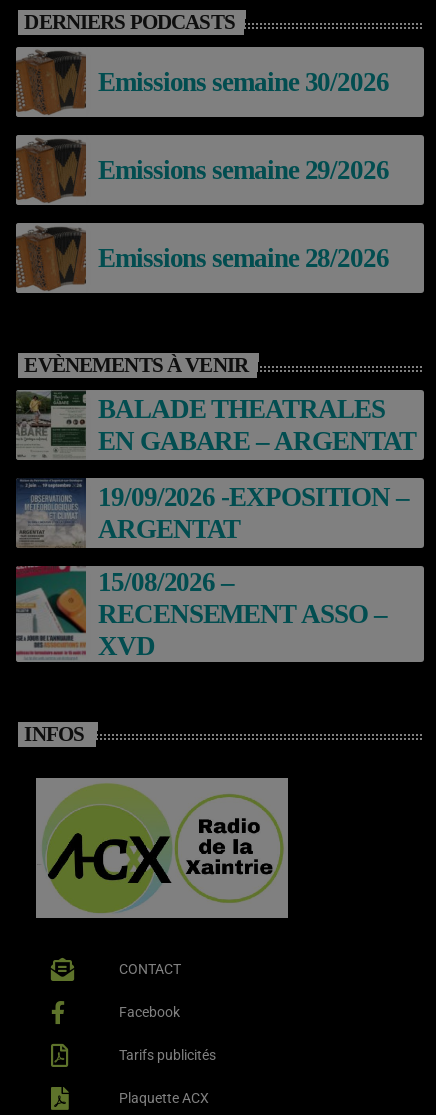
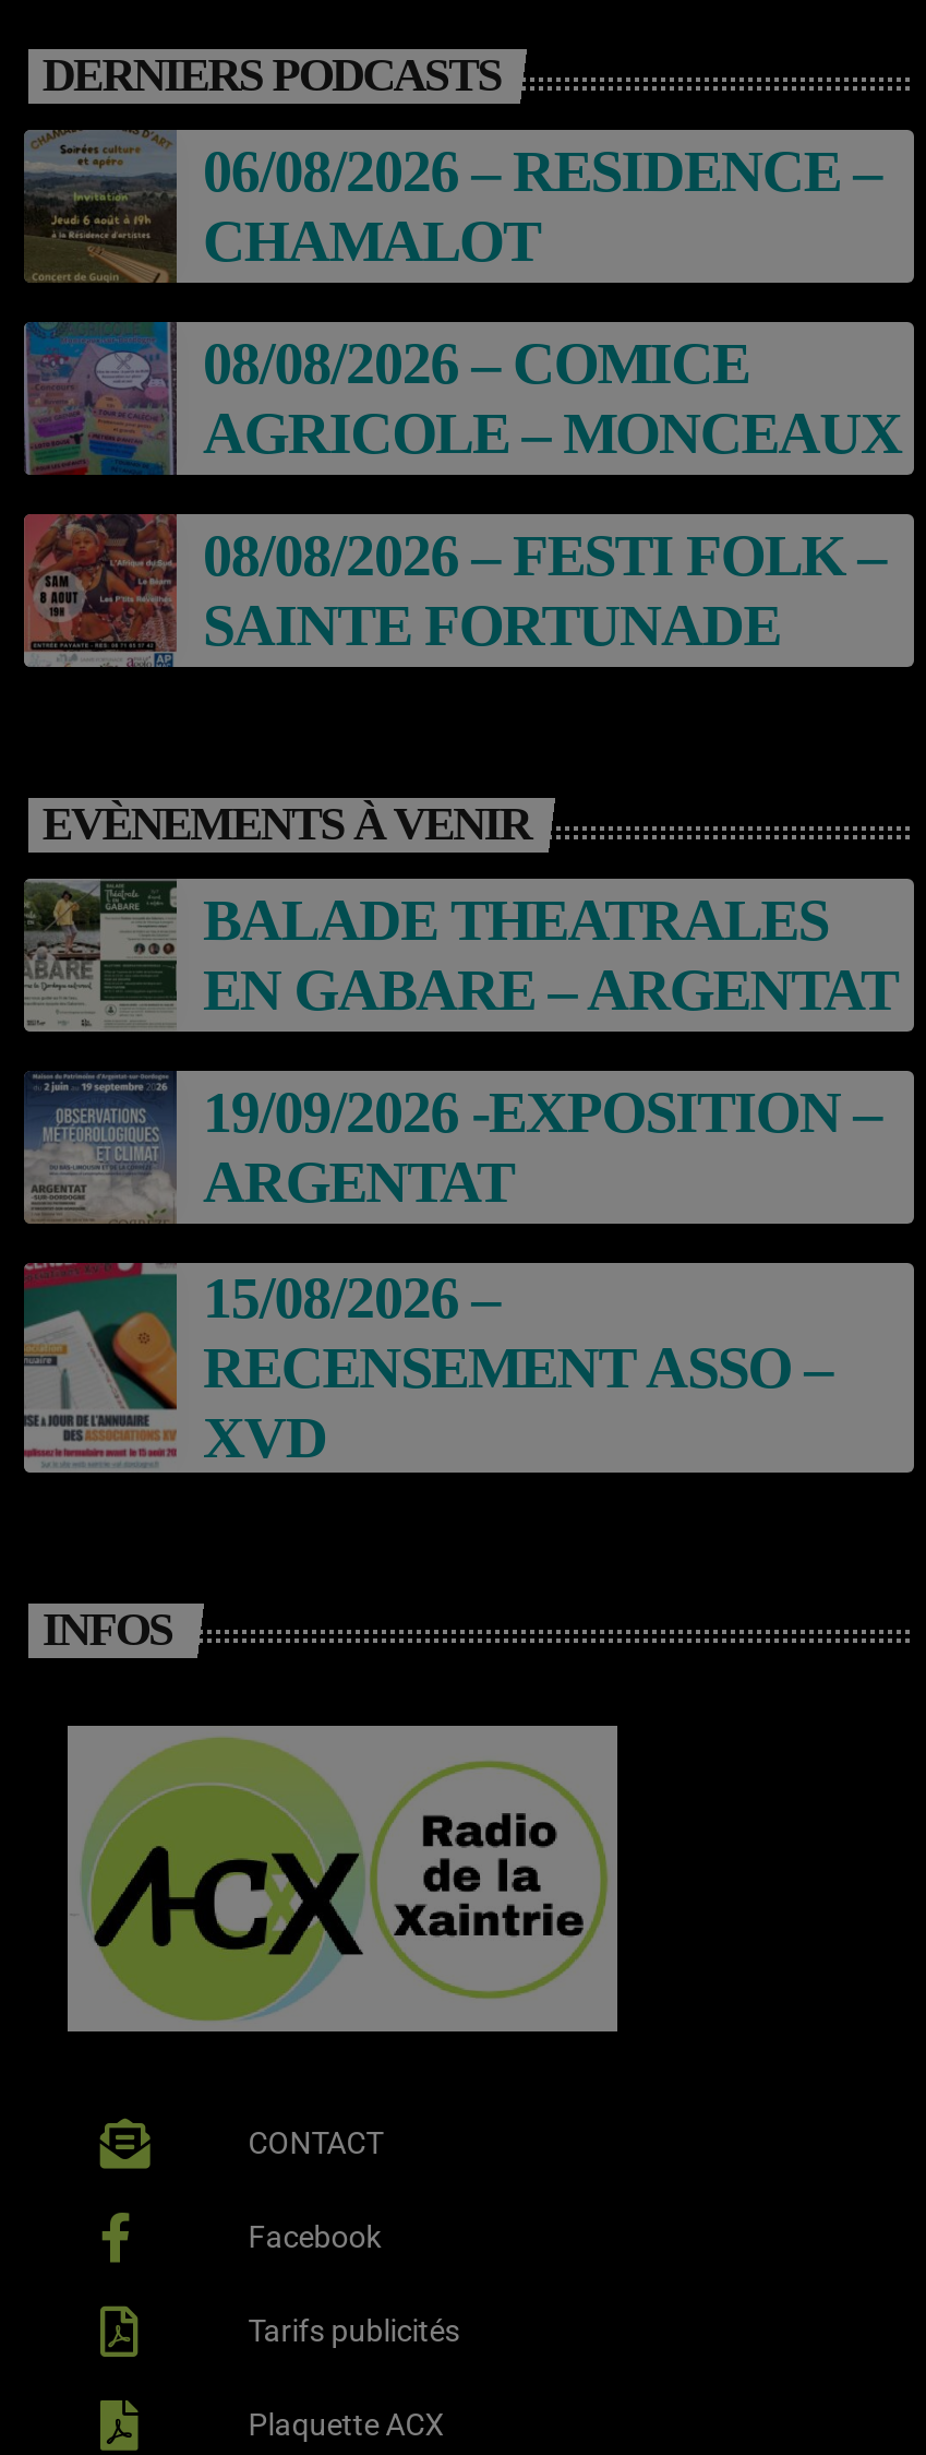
- [image]
- Emissions semaine 30/2026
+ [image]
+ 06/08/2026 – RESIDENCE –
+ CHAMALOT

- [image]
- Emissions semaine 29/2026
+ [image]
+ 08/08/2026 – COMICE
+ AGRICOLE – MONCEAUX

- [image]
- Emissions semaine 28/2026
+ [image]
+ 08/08/2026 – FESTI FOLK –
+ SAINTE FORTUNADE
